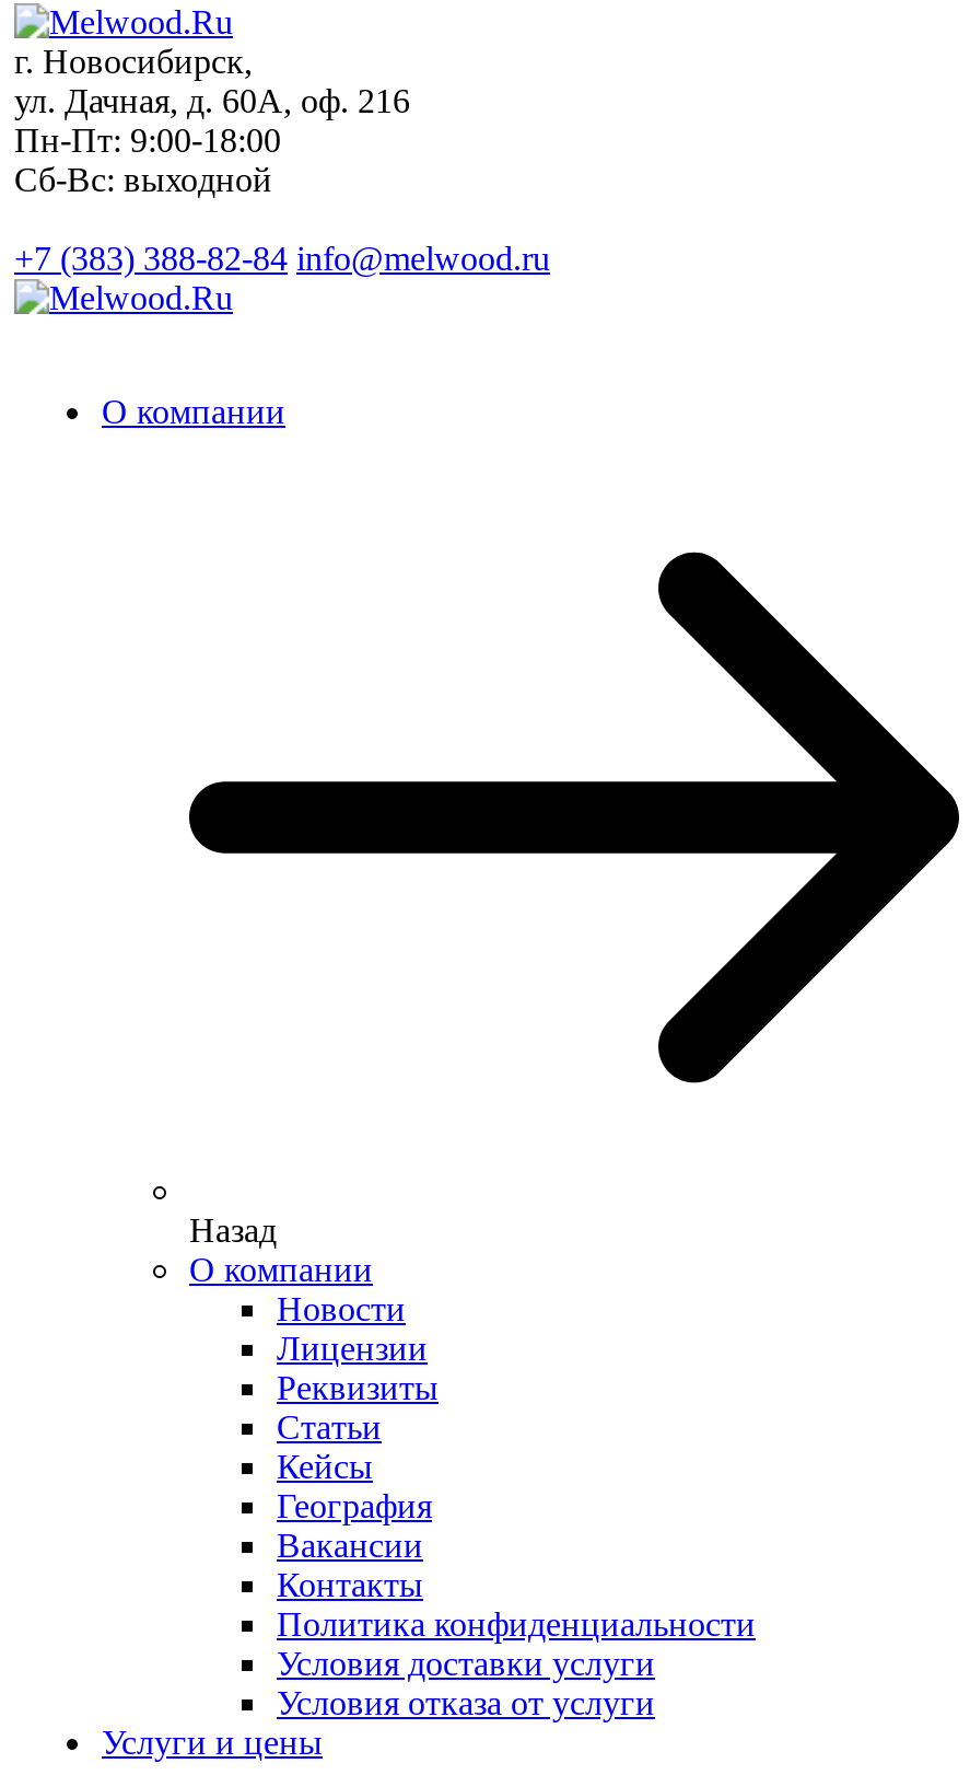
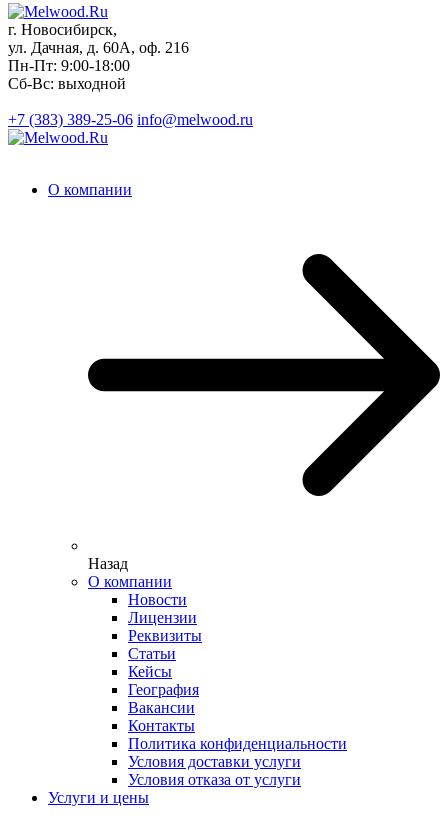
- +7 (383) 388-82-84 info@melwood.ru
+ +7 (383) 389-25-06 info@melwood.ru
